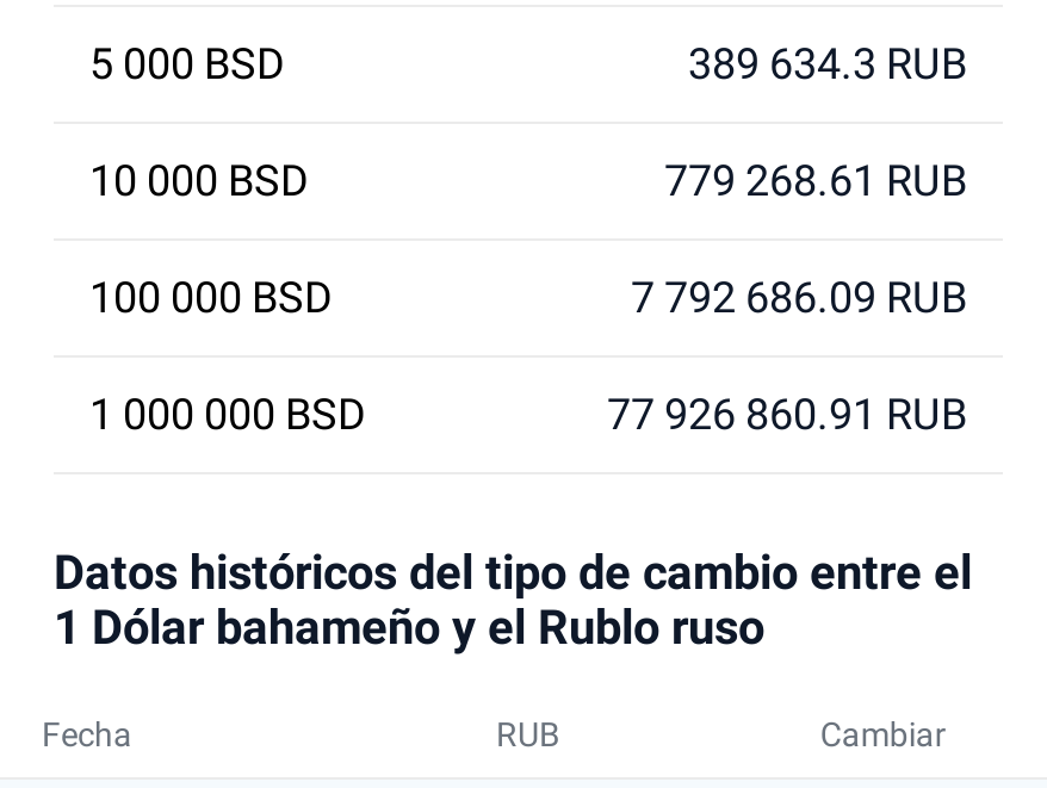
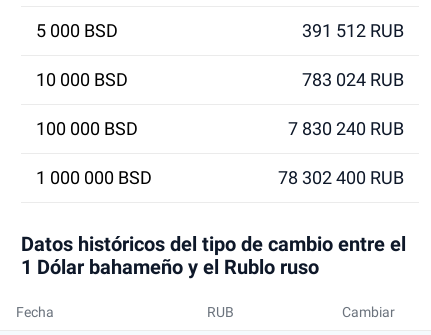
- 389 634.3 RUB
+ 391 512 RUB

- 779 268.61 RUB
+ 783 024 RUB

- 7 792 686.09 RUB
+ 7 830 240 RUB

- 77 926 860.91 RUB
+ 78 302 400 RUB
